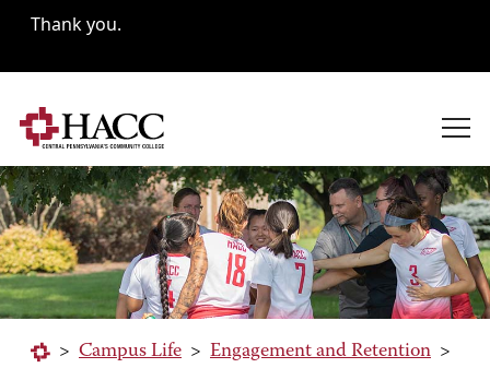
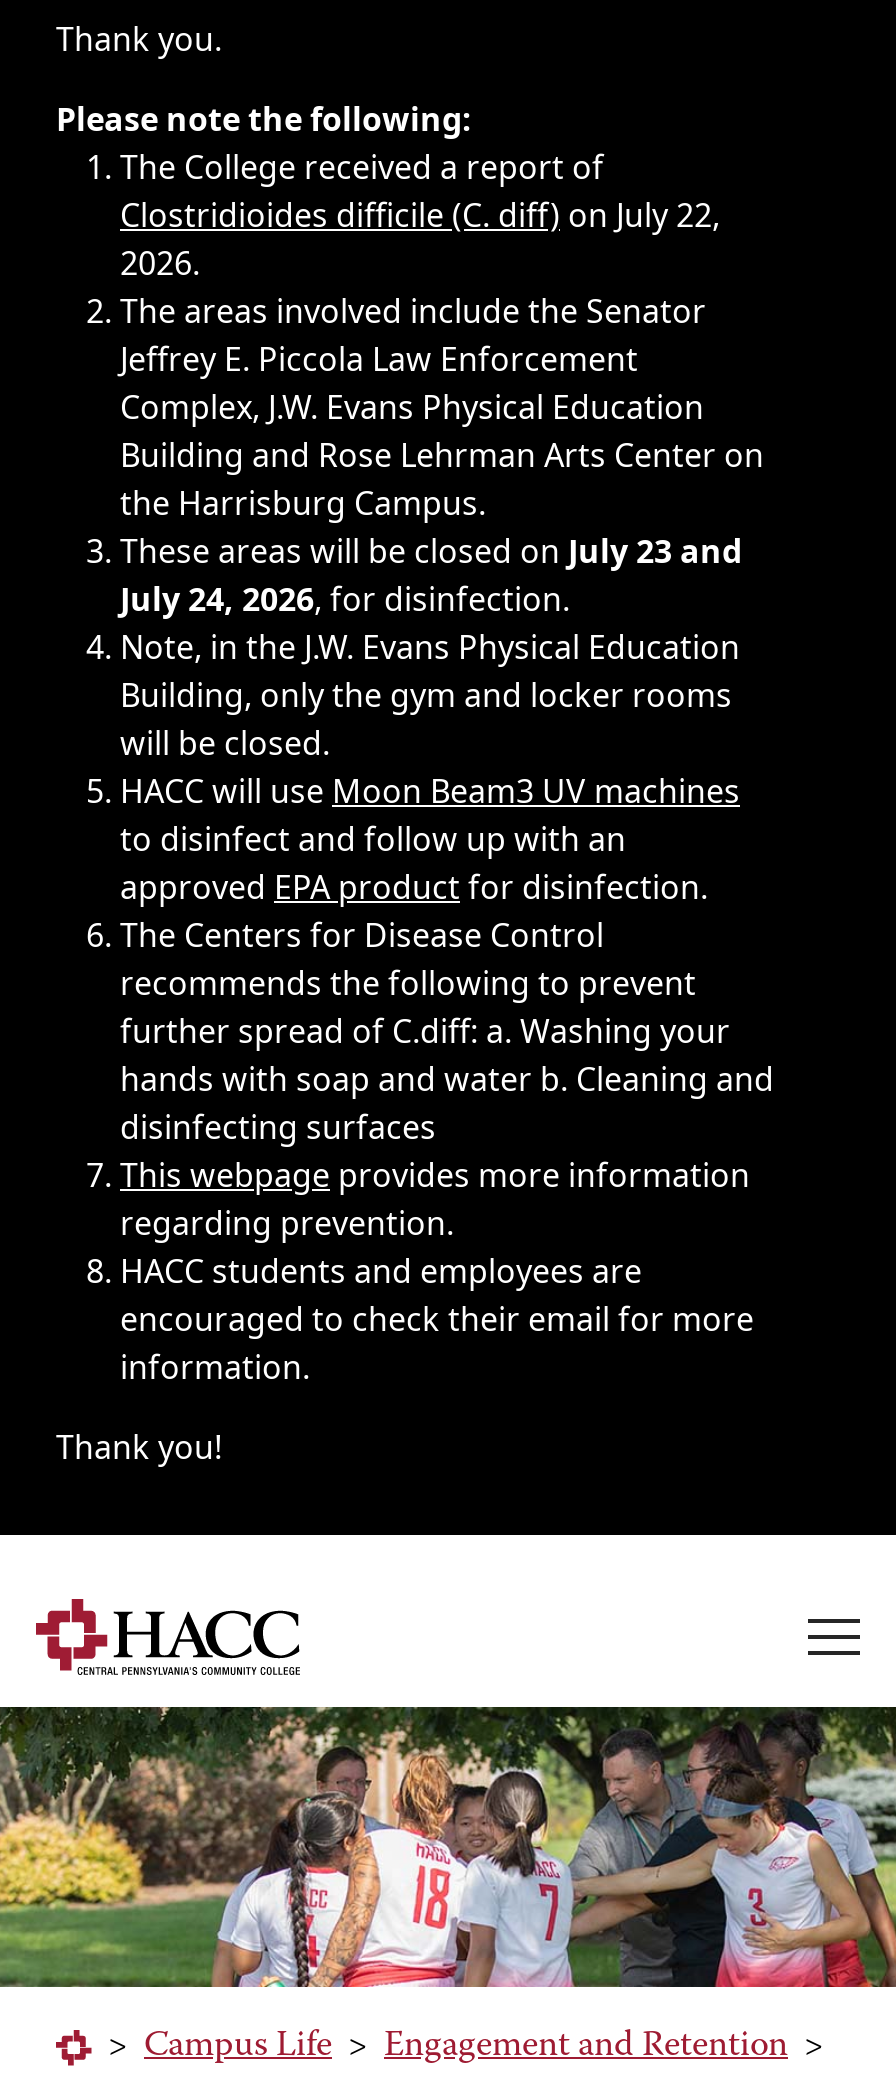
+ Please note the following:
+ The College received a report of
+ Clostridioides difficile (C. diff) on July 22,
+ 2026.
+ The areas involved include the Senator
+ Jeffrey E. Piccola Law Enforcement
+ Complex, J.W. Evans Physical Education
+ Building and Rose Lehrman Arts Center on
+ the Harrisburg Campus.
+ These areas will be closed on July 23 and
+ July 24, 2026, for disinfection.
+ Note, in the J.W. Evans Physical Education
+ Building, only the gym and locker rooms
+ will be closed.
+ HACC will use Moon Beam3 UV machines
+ to disinfect and follow up with an
+ approved EPA product for disinfection.
+ The Centers for Disease Control
+ recommends the following to prevent
+ further spread of C.diff: a. Washing your
+ hands with soap and water b. Cleaning and
+ disinfecting surfaces
+ This webpage provides more information
+ regarding prevention.
+ HACC students and employees are
+ encouraged to check their email for more
+ information.
+ Thank you!
